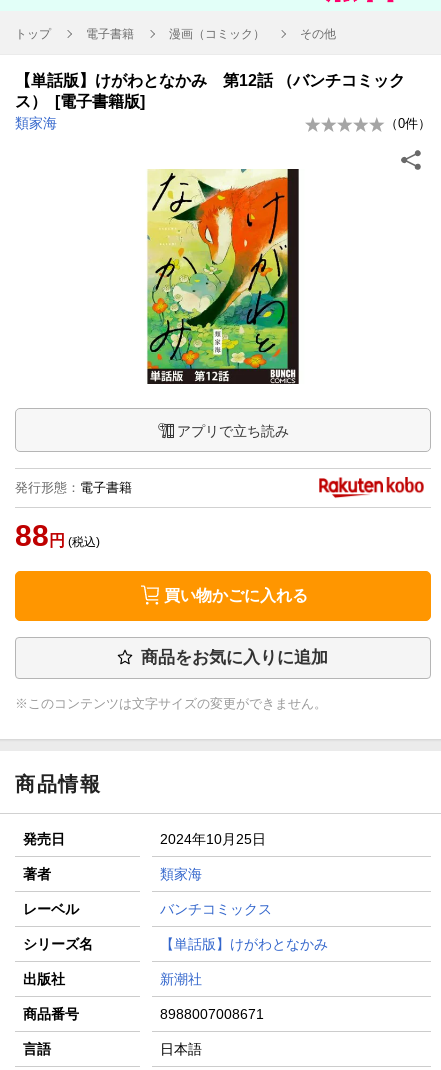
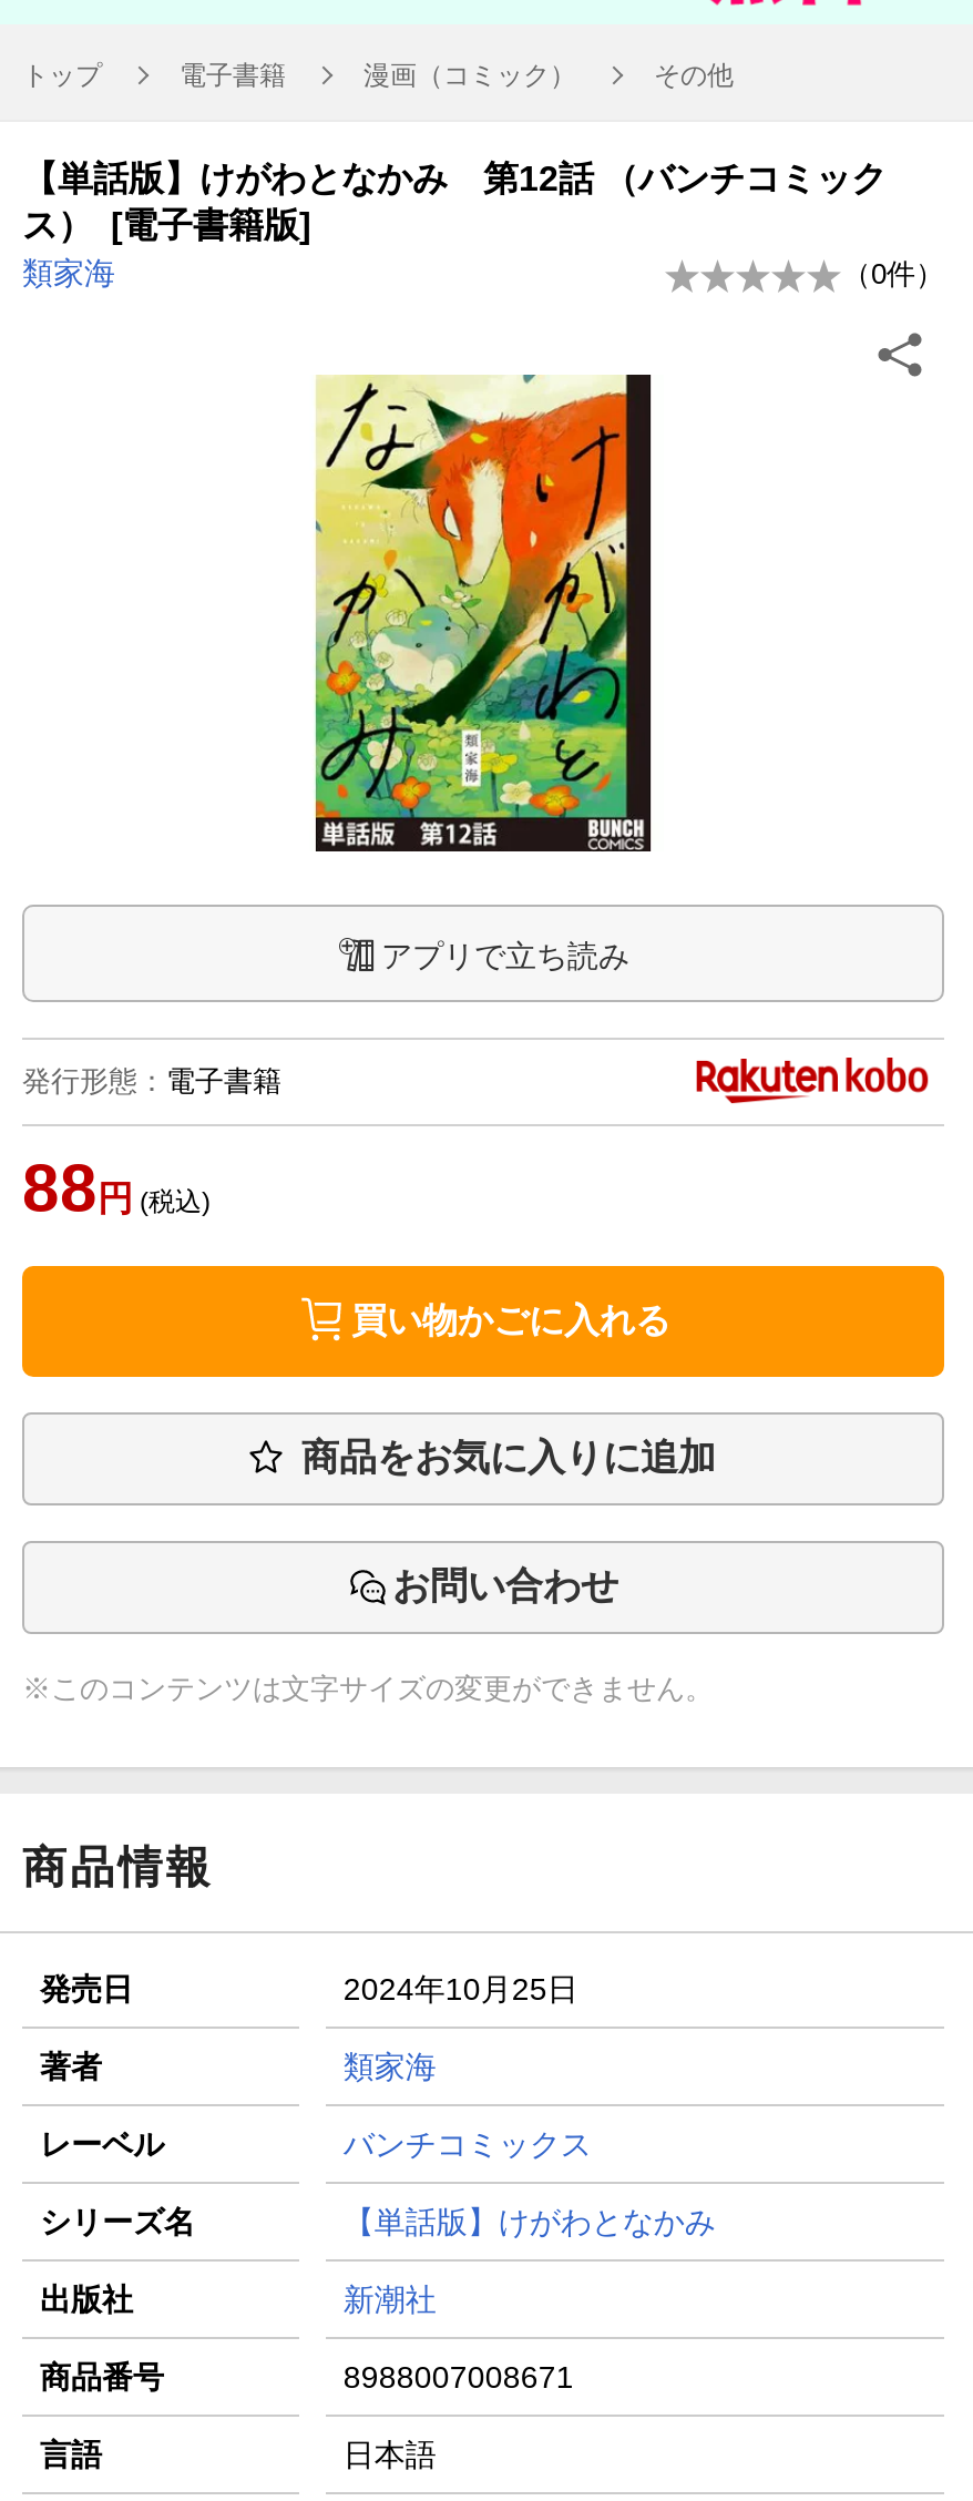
+ お問い合わせ
